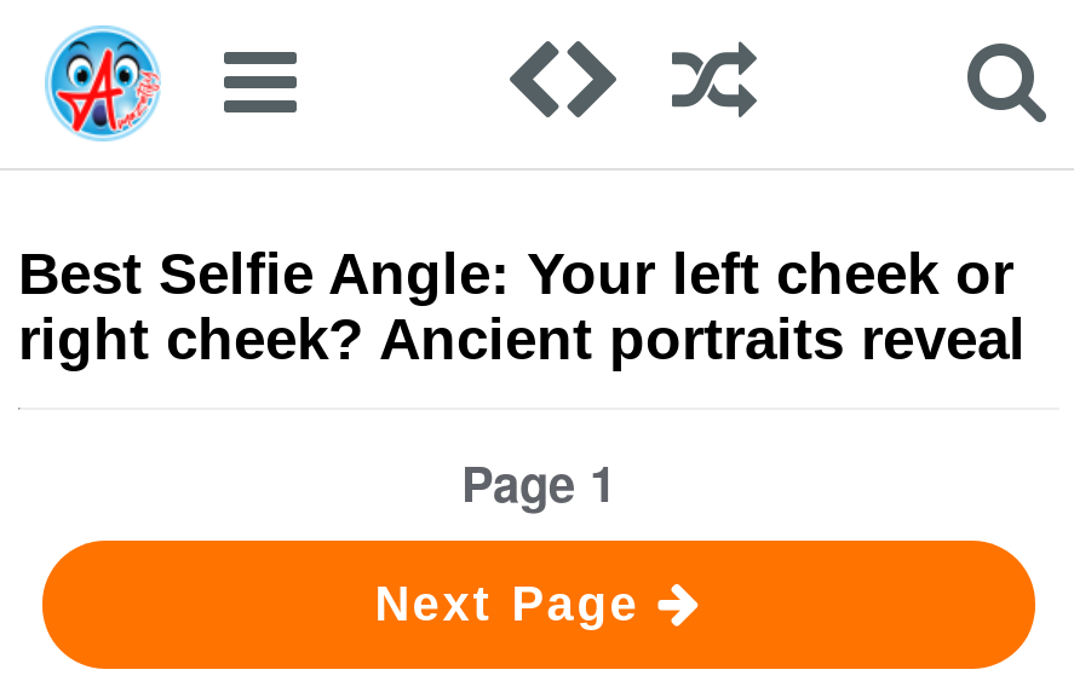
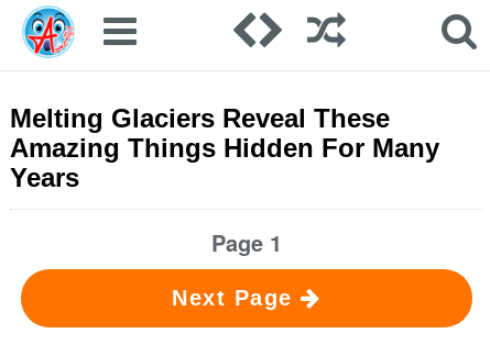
- Best Selfie Angle: Your left cheek or
- right cheek? Ancient portraits reveal
+ Melting Glaciers Reveal These
+ Amazing Things Hidden For Many
+ Years
